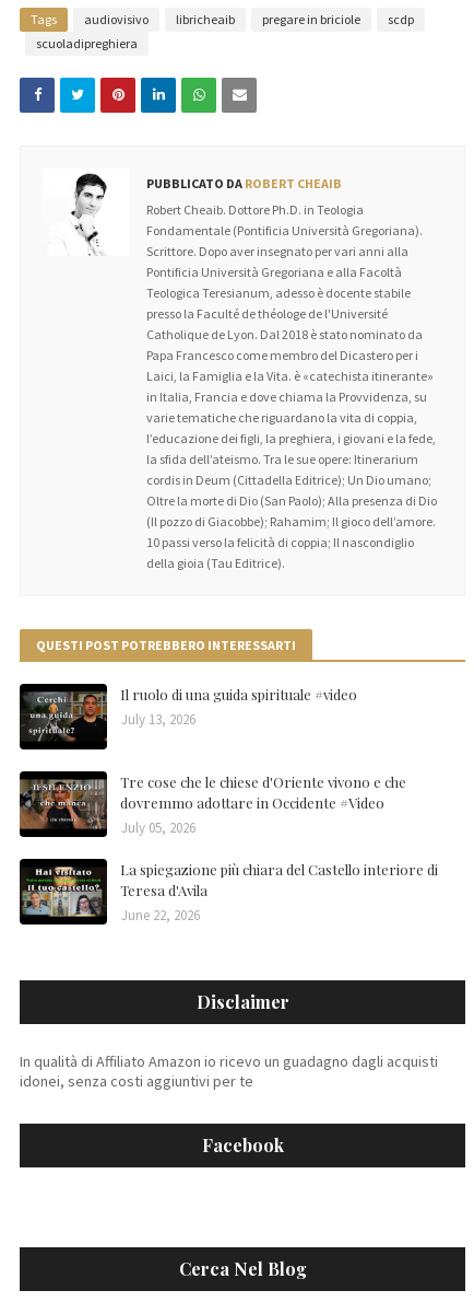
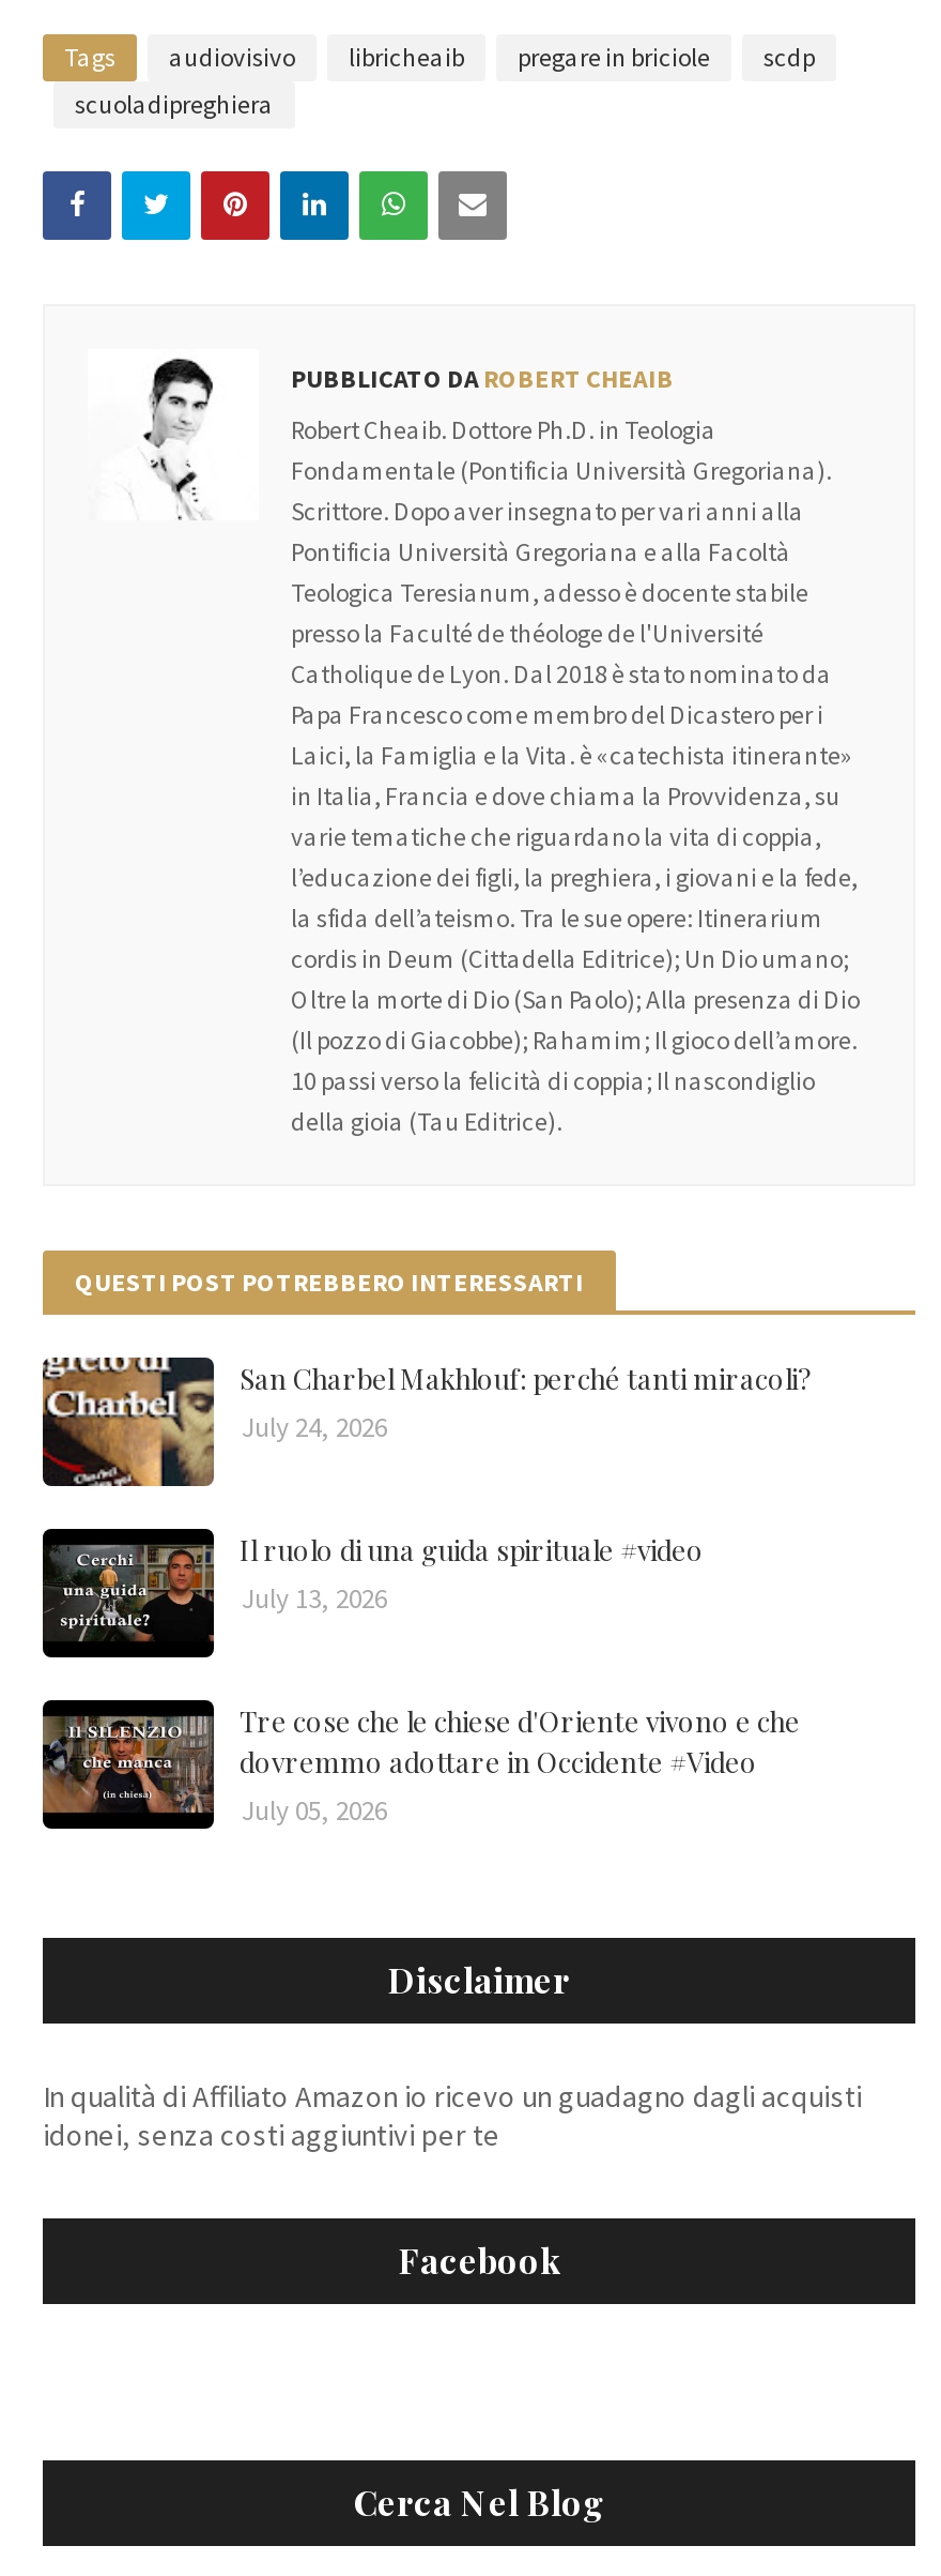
+ [image]
+ San Charbel Makhlouf: perché tanti miracoli?
+ July 24, 2026

moved down: [image] | Il ruolo di una guida spirituale #video | July 13, 2026 | Tre cose che le chiese d'Oriente vivono e che | dovremmo adottare in Occidente #Video | July 05, 2026

- [image]
- La spiegazione più chiara del Castello interiore di
- Teresa d'Avila
- June 22, 2026
